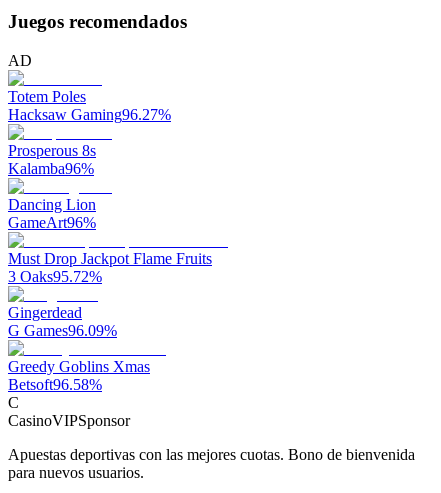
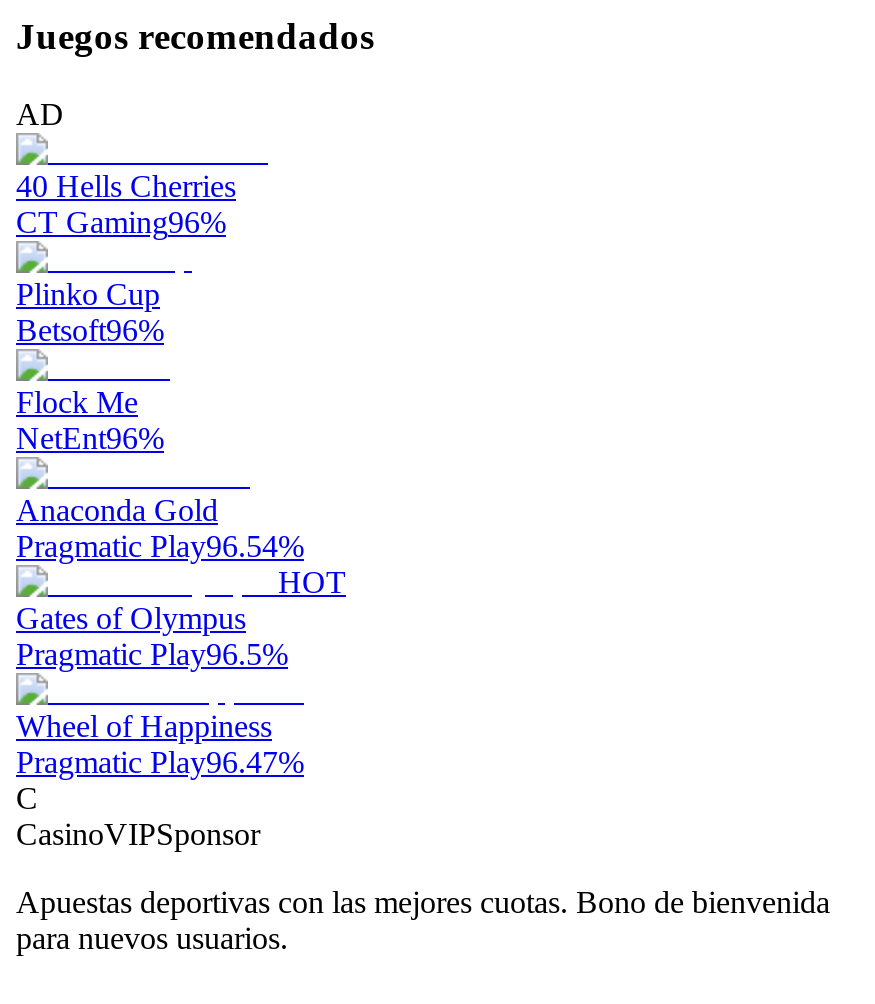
- Totem Poles
- Hacksaw Gaming96.27%
- Prosperous 8s
- Kalamba96%
- Dancing Lion
- GameArt96%
- Must Drop Jackpot Flame Fruits
- 3 Oaks95.72%
- Gingerdead
- G Games96.09%
- Greedy Goblins Xmas
- Betsoft96.58%
+ 40 Hells Cherries
+ CT Gaming96%
+ Plinko Cup
+ Betsoft96%
+ Flock Me
+ NetEnt96%
+ Anaconda Gold
+ Pragmatic Play96.54%
+ HOT
+ Gates of Olympus
+ Pragmatic Play96.5%
+ Wheel of Happiness
+ Pragmatic Play96.47%
